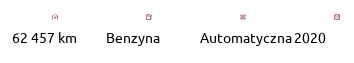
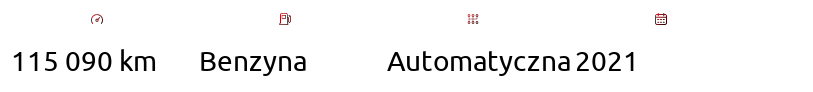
- 62 457 km Benzyna
+ 115 090 km Benzyna

- Automatyczna 2020
+ Automatyczna 2021
